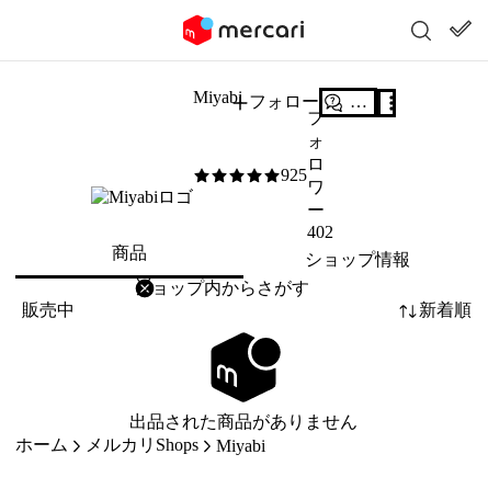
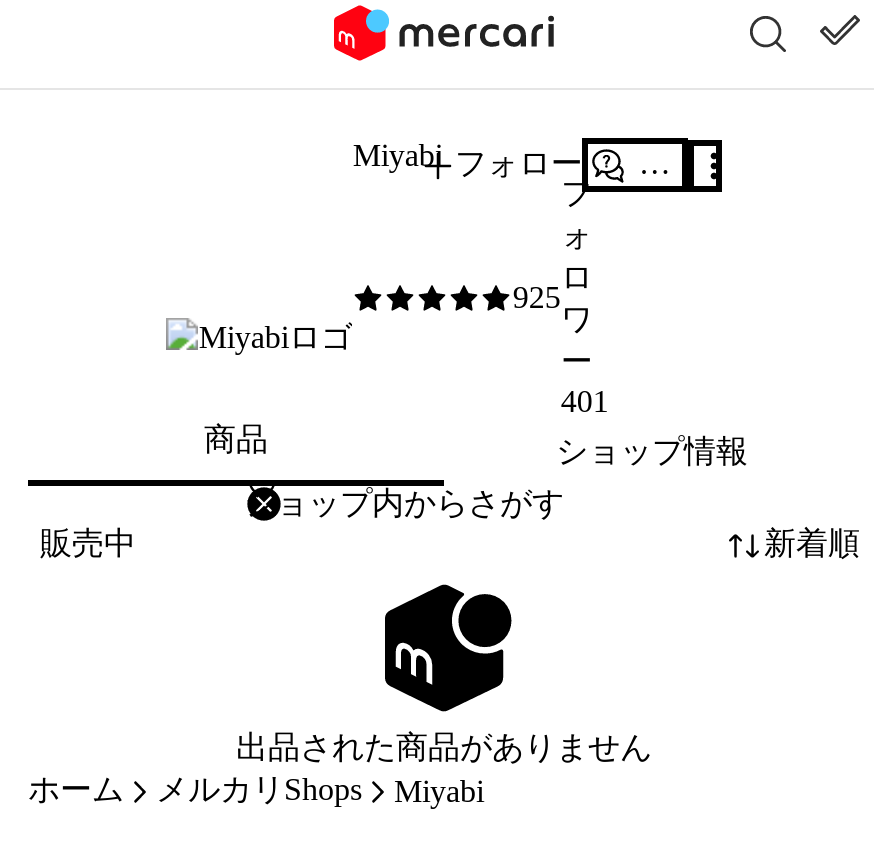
- 402
+ 401
